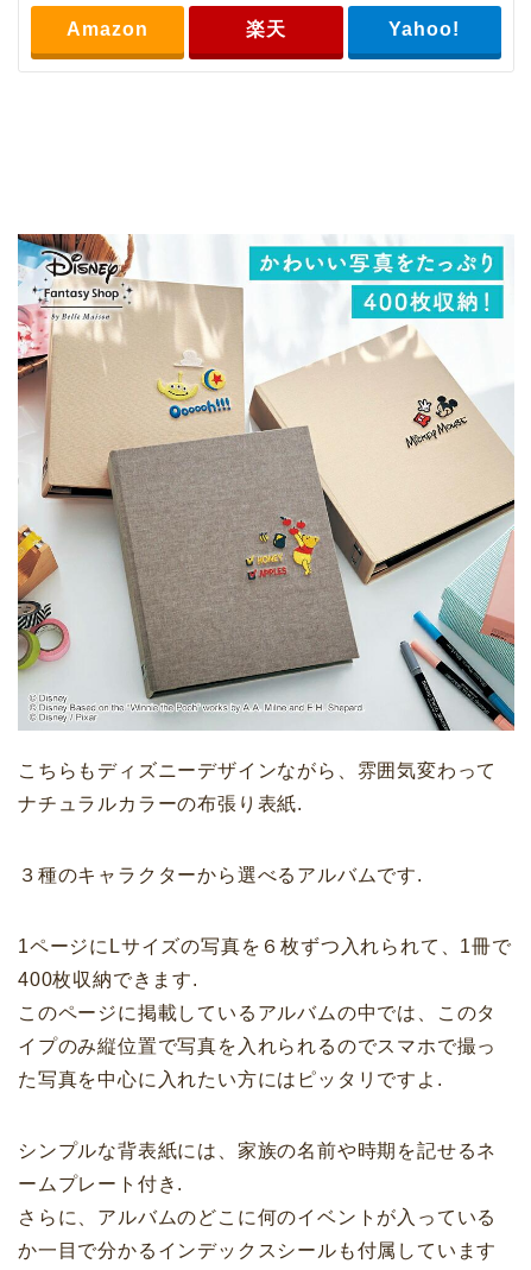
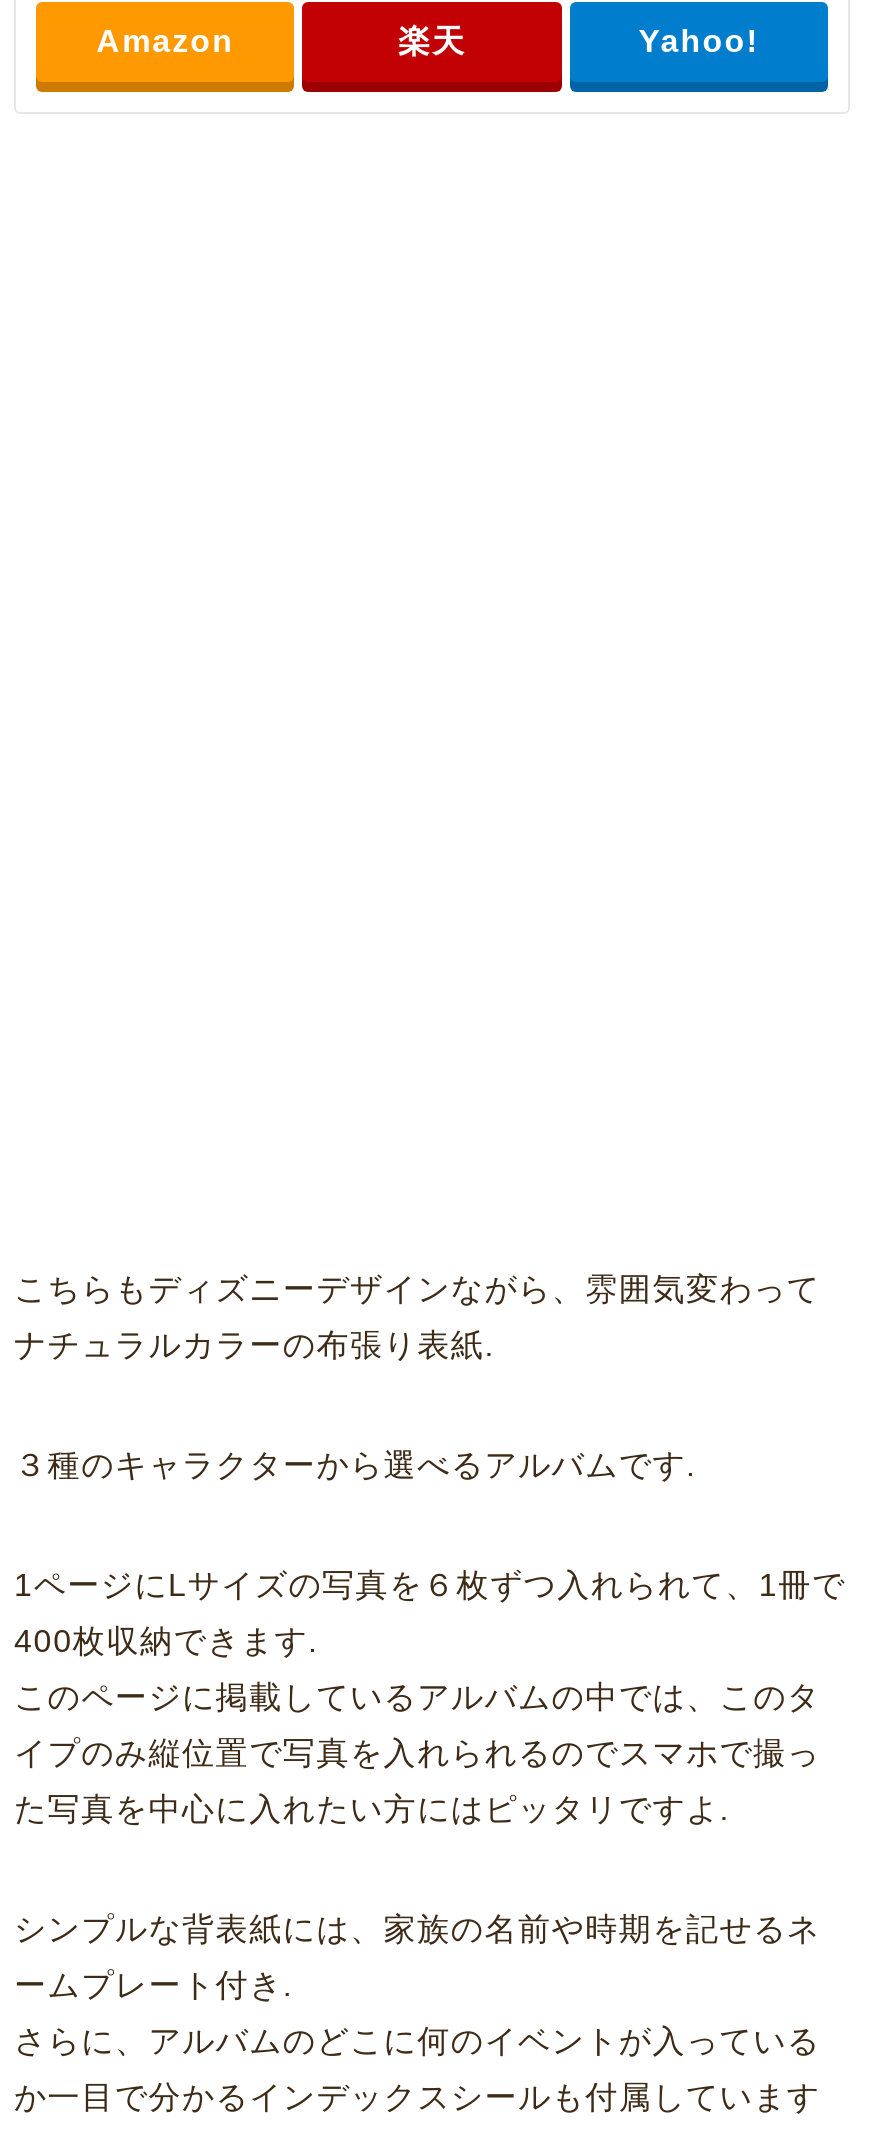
- [image]
